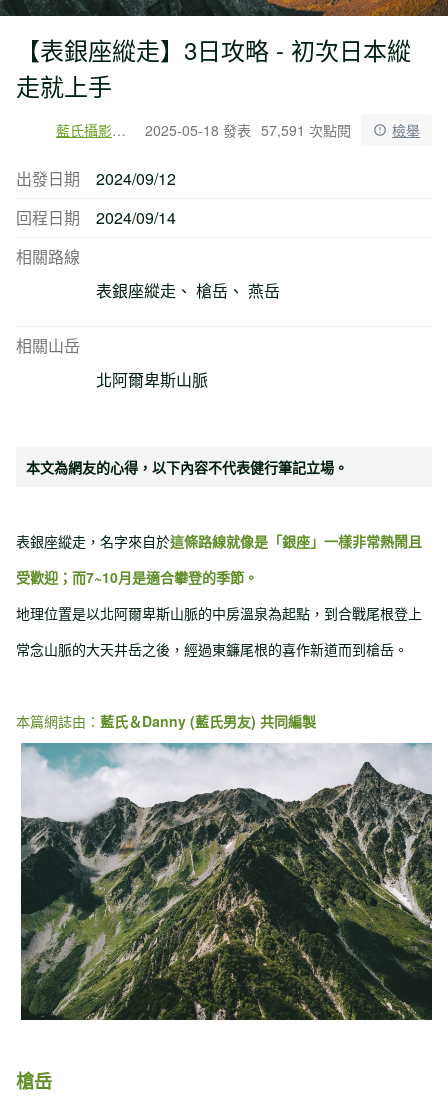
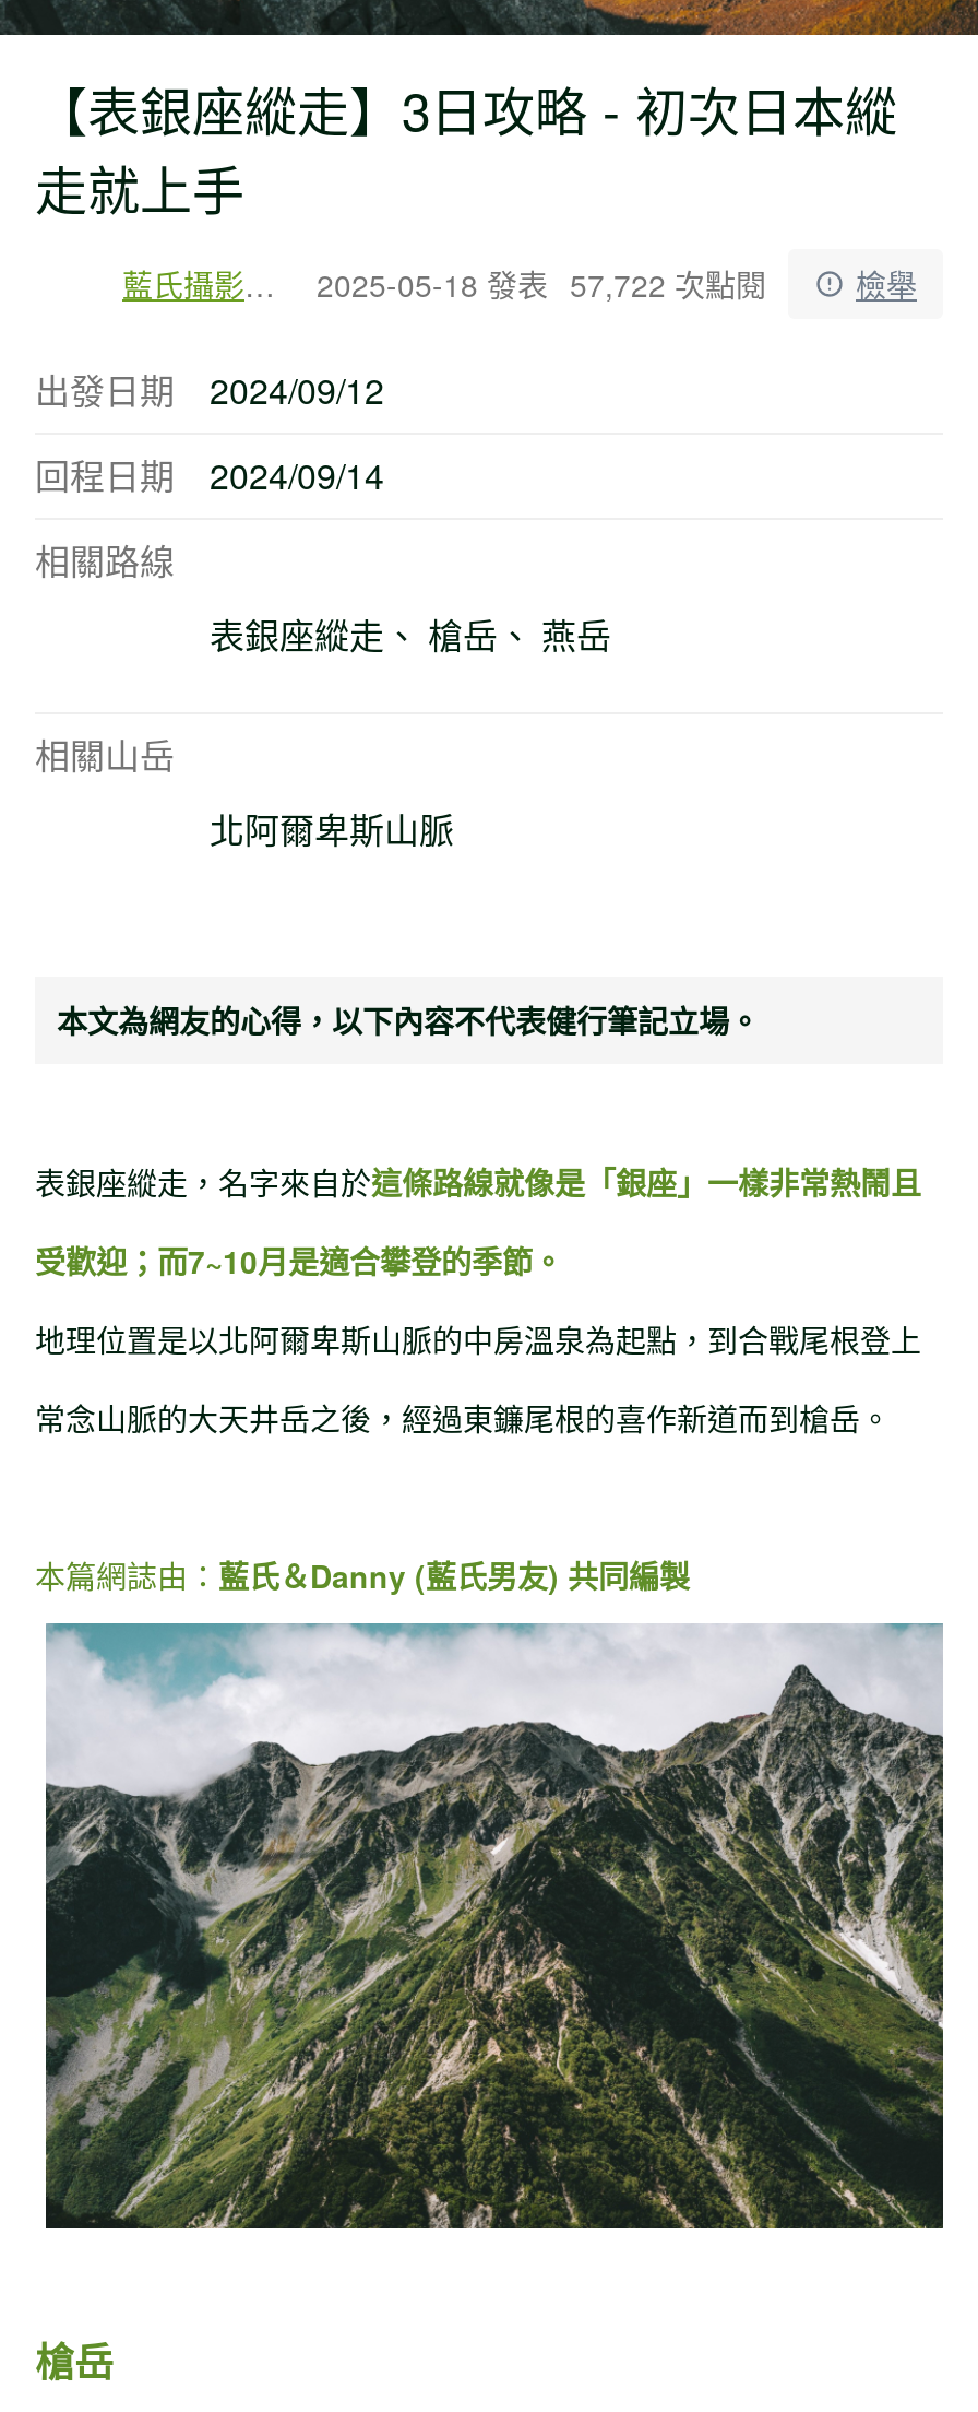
- 2025-05-18 發表 57,591 次點閱
+ 2025-05-18 發表 57,722 次點閱
